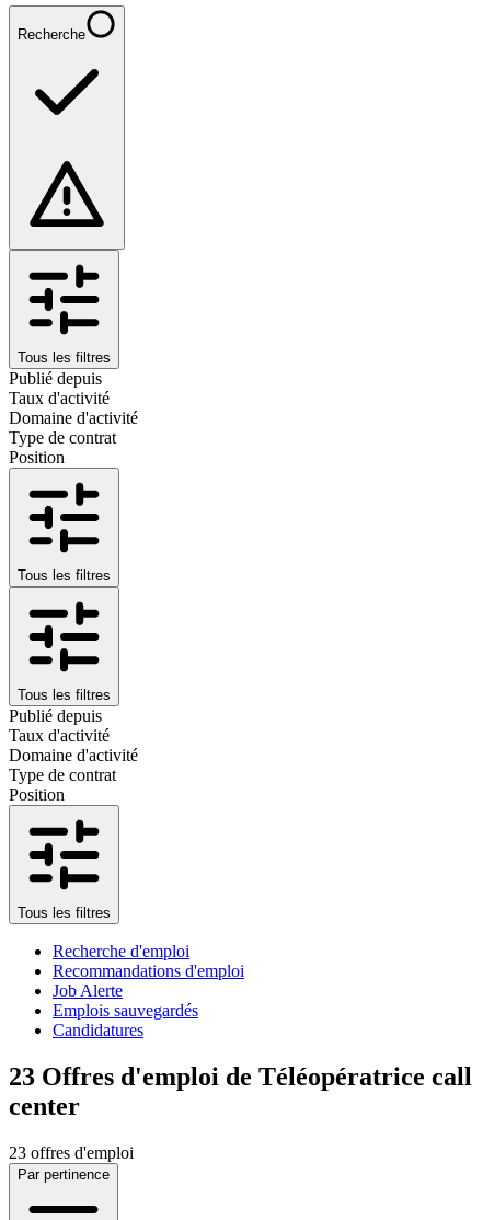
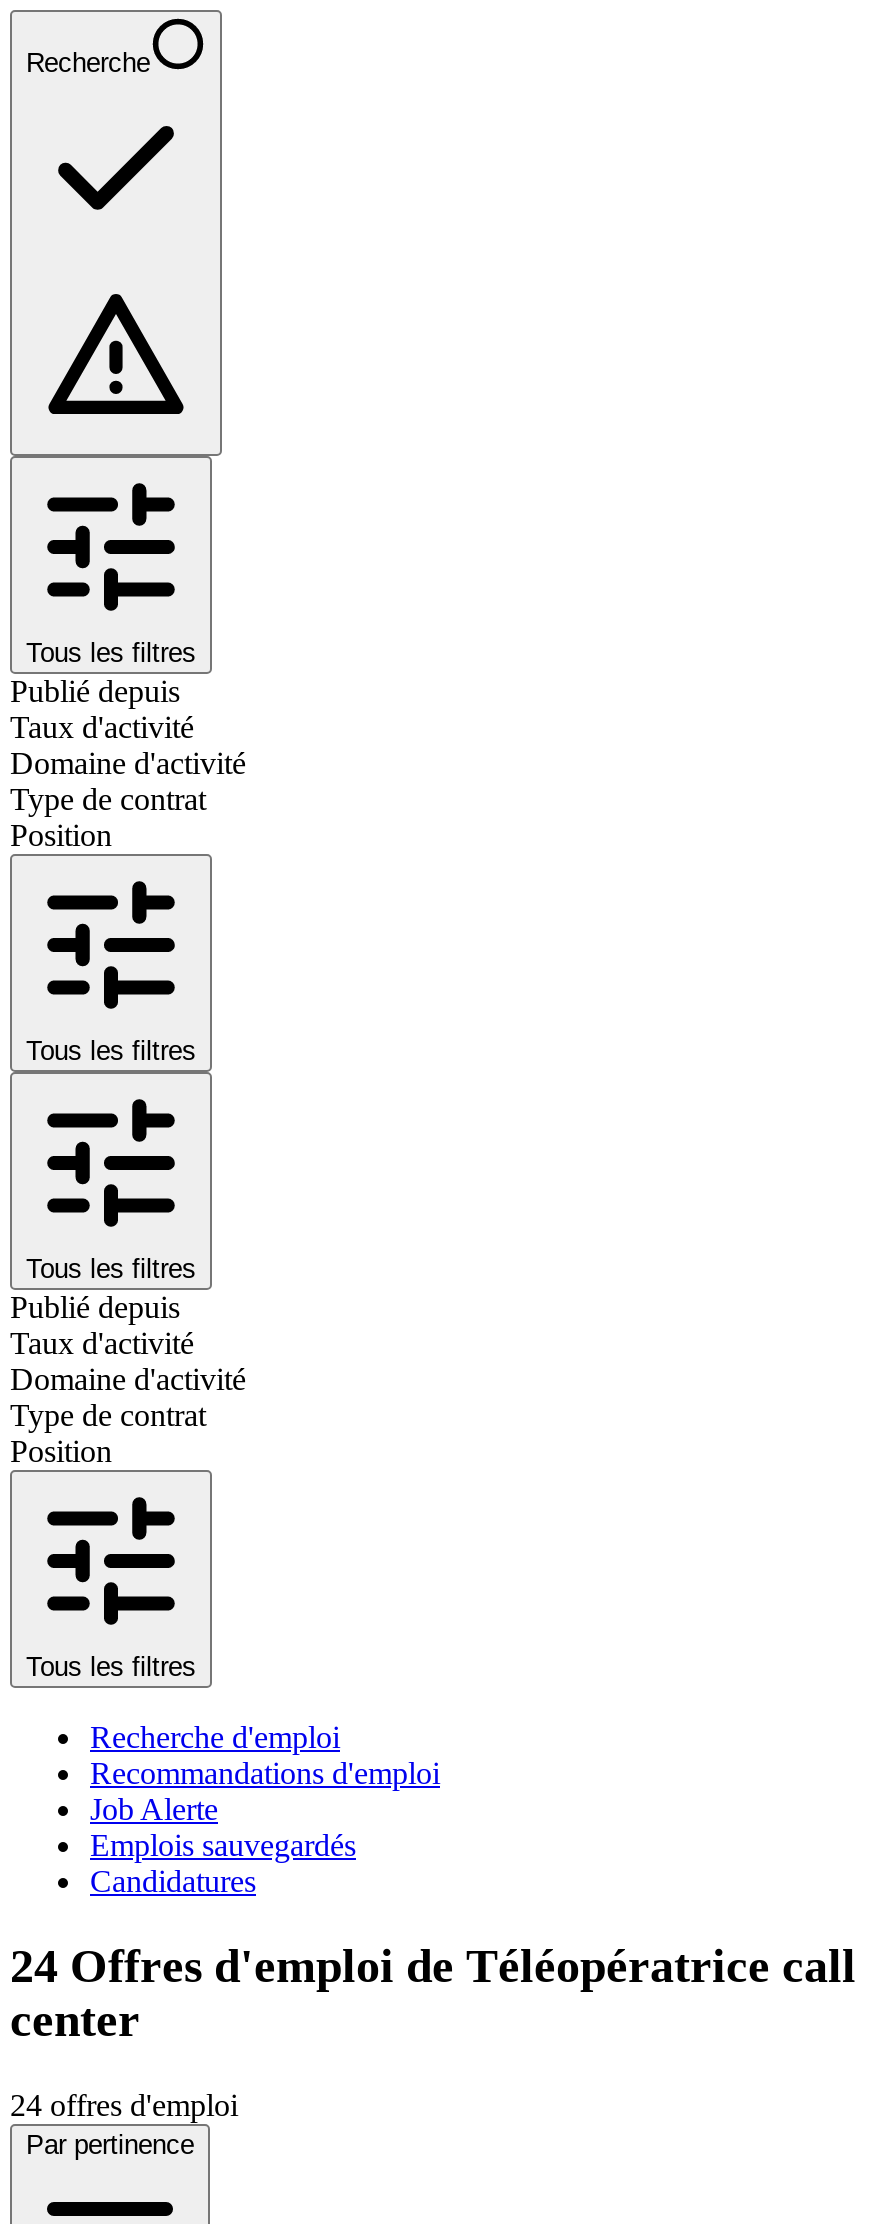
- 23 Offres d'emploi de Téléopératrice call
+ 24 Offres d'emploi de Téléopératrice call

- 23 offres d'emploi
+ 24 offres d'emploi
